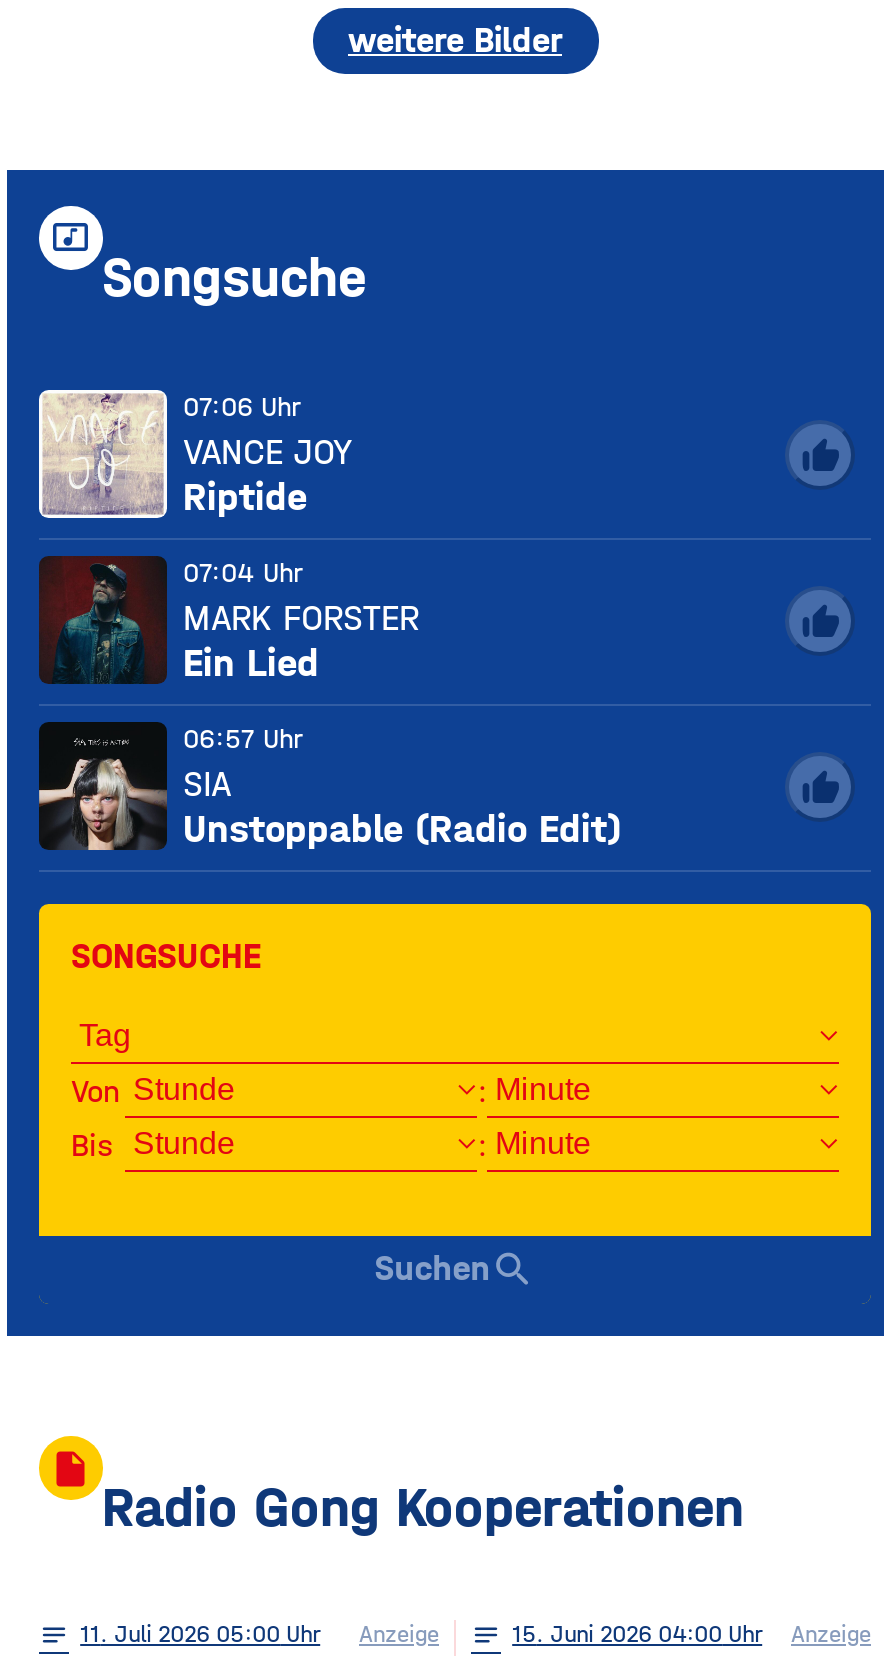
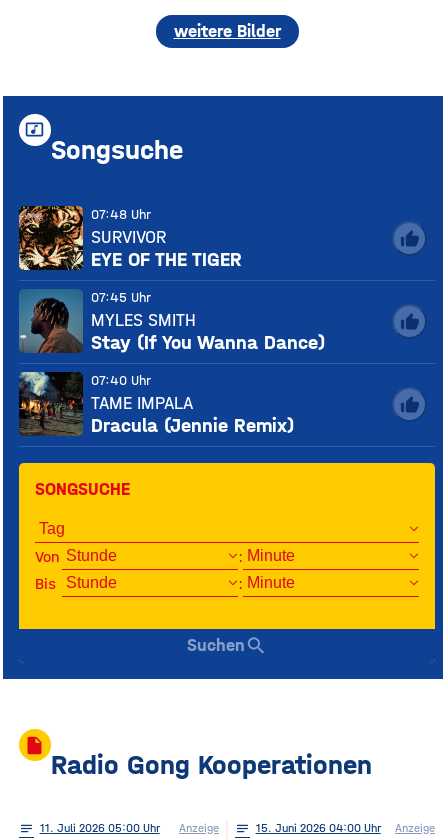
- [image]
- 07:06 Uhr
- VANCE JOY
- Riptide
+ [image]
+ 07:48 Uhr
+ SURVIVOR
+ EYE OF THE TIGER

- [image]
- 07:04 Uhr
- MARK FORSTER
- Ein Lied
+ [image]
+ 07:45 Uhr
+ MYLES SMITH
+ Stay (If You Wanna Dance)

- [image]
- 06:57 Uhr
- SIA
- Unstoppable (Radio Edit)
+ [image]
+ 07:40 Uhr
+ TAME IMPALA
+ Dracula (Jennie Remix)
